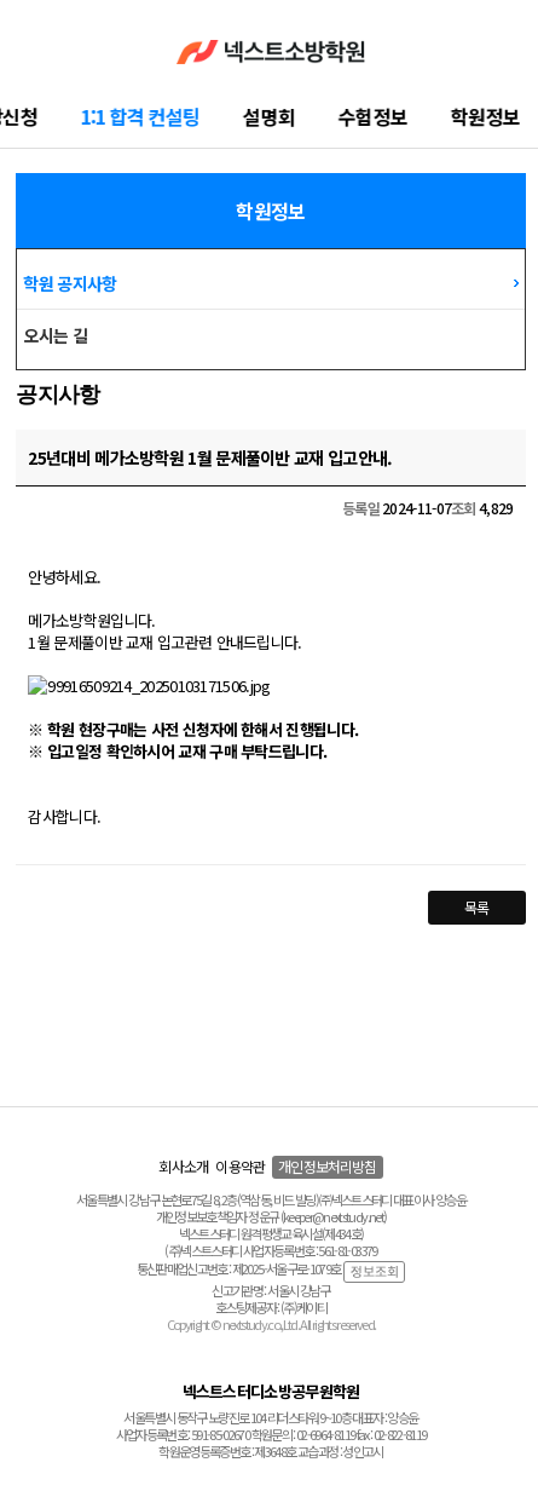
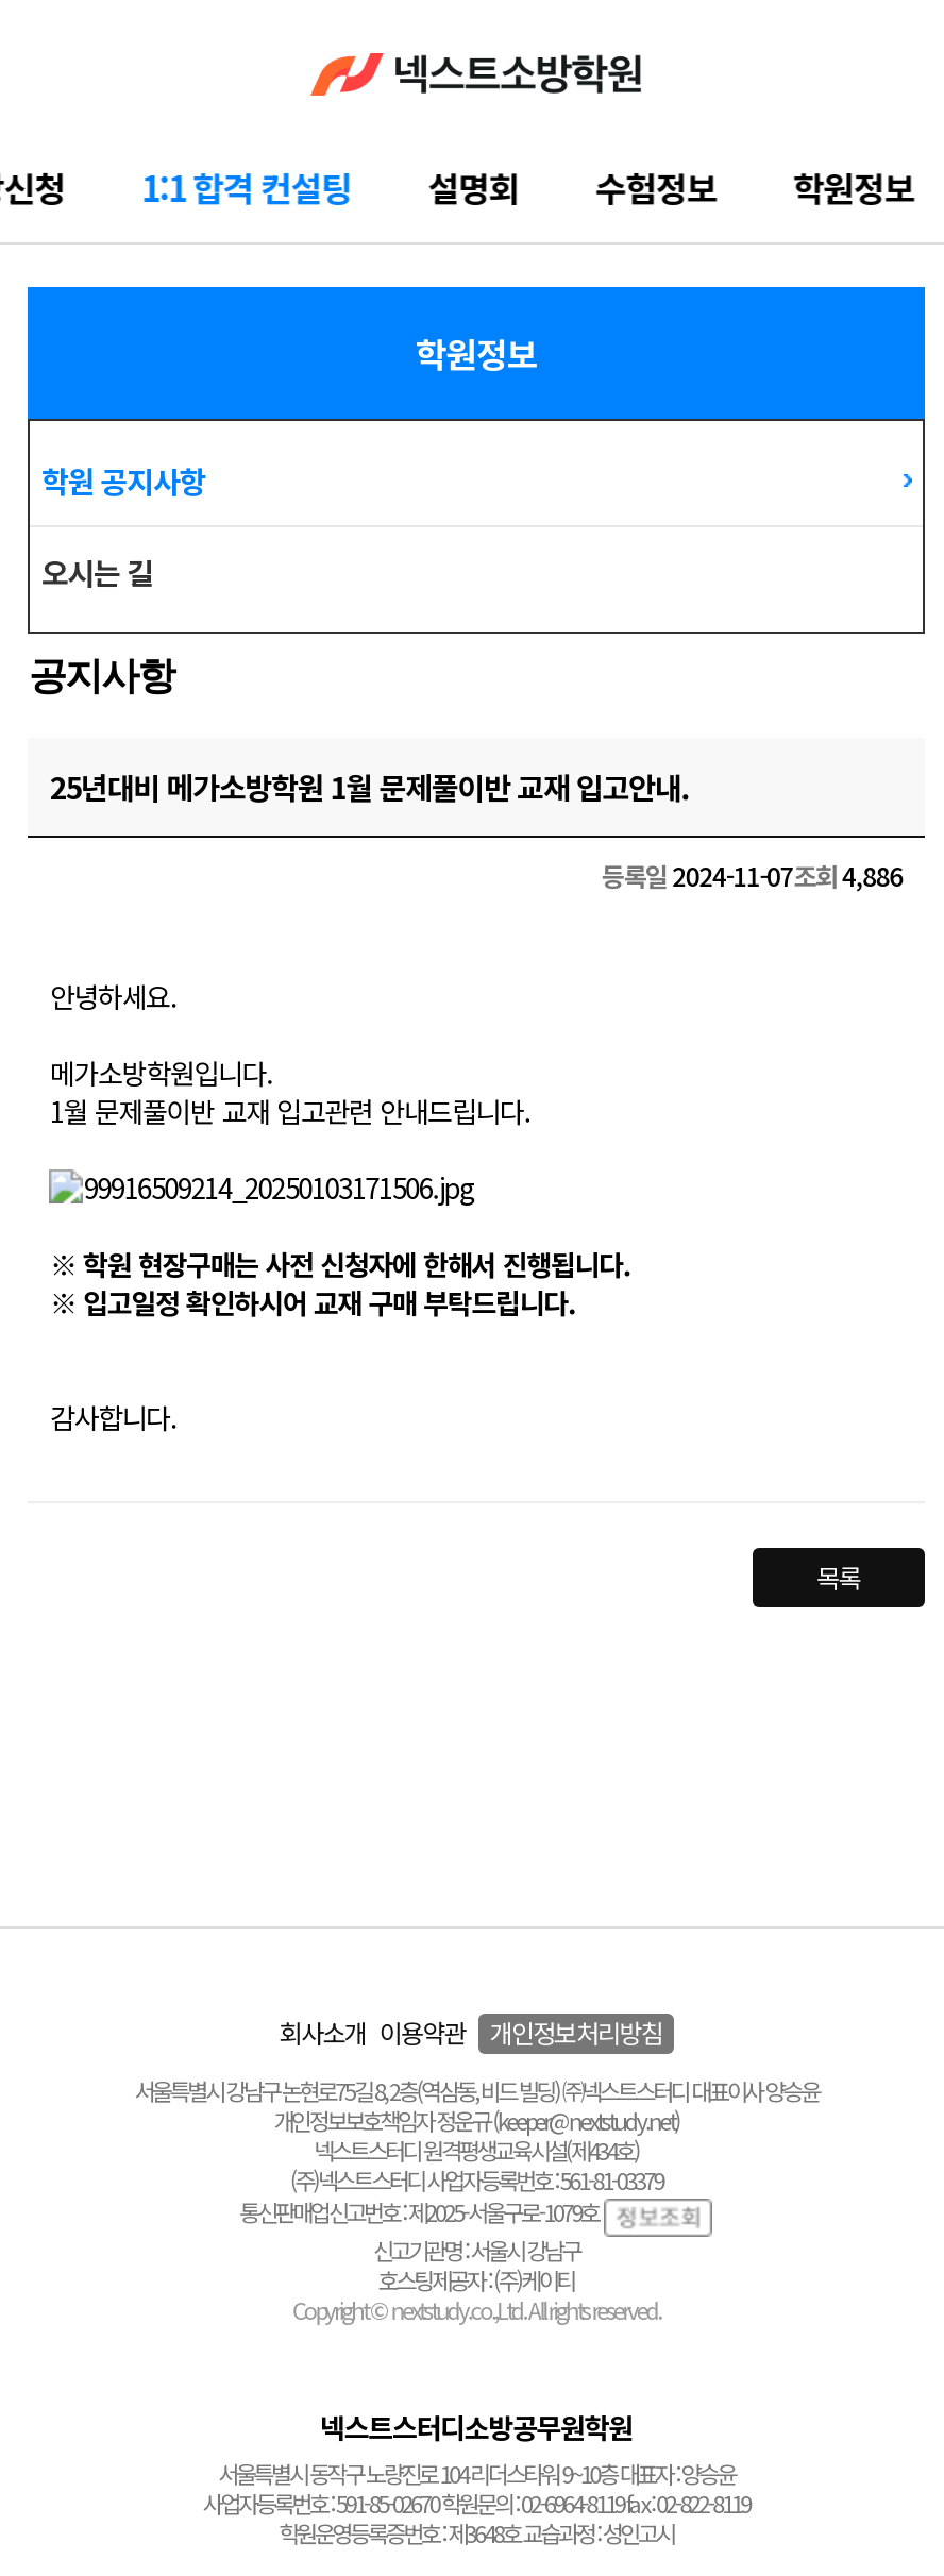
- 등록일 2024-11-07조회4,829
+ 등록일 2024-11-07조회4,886
